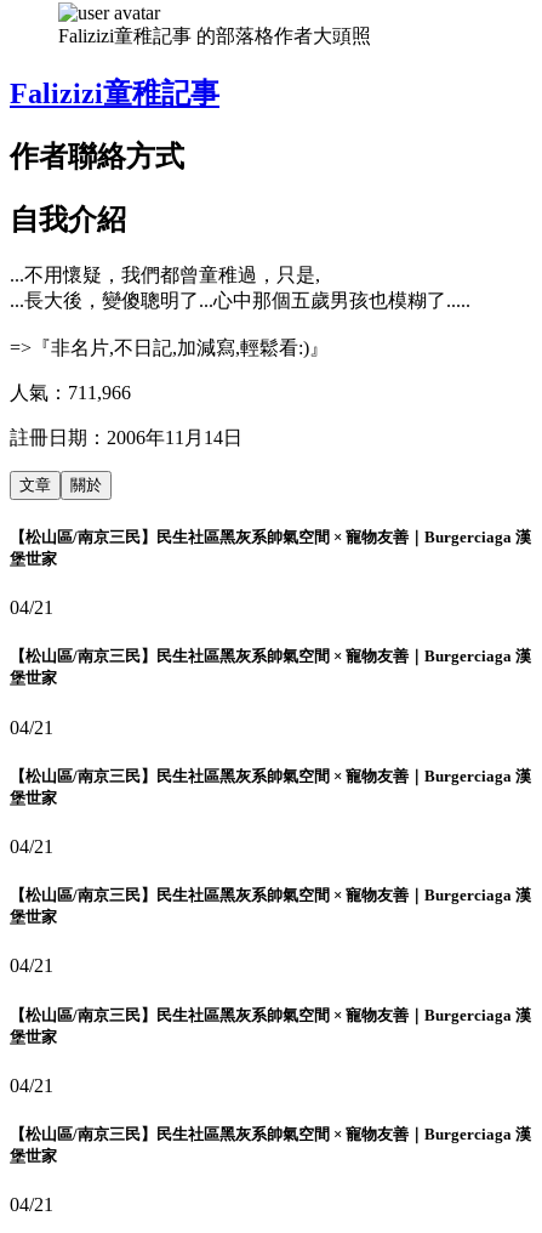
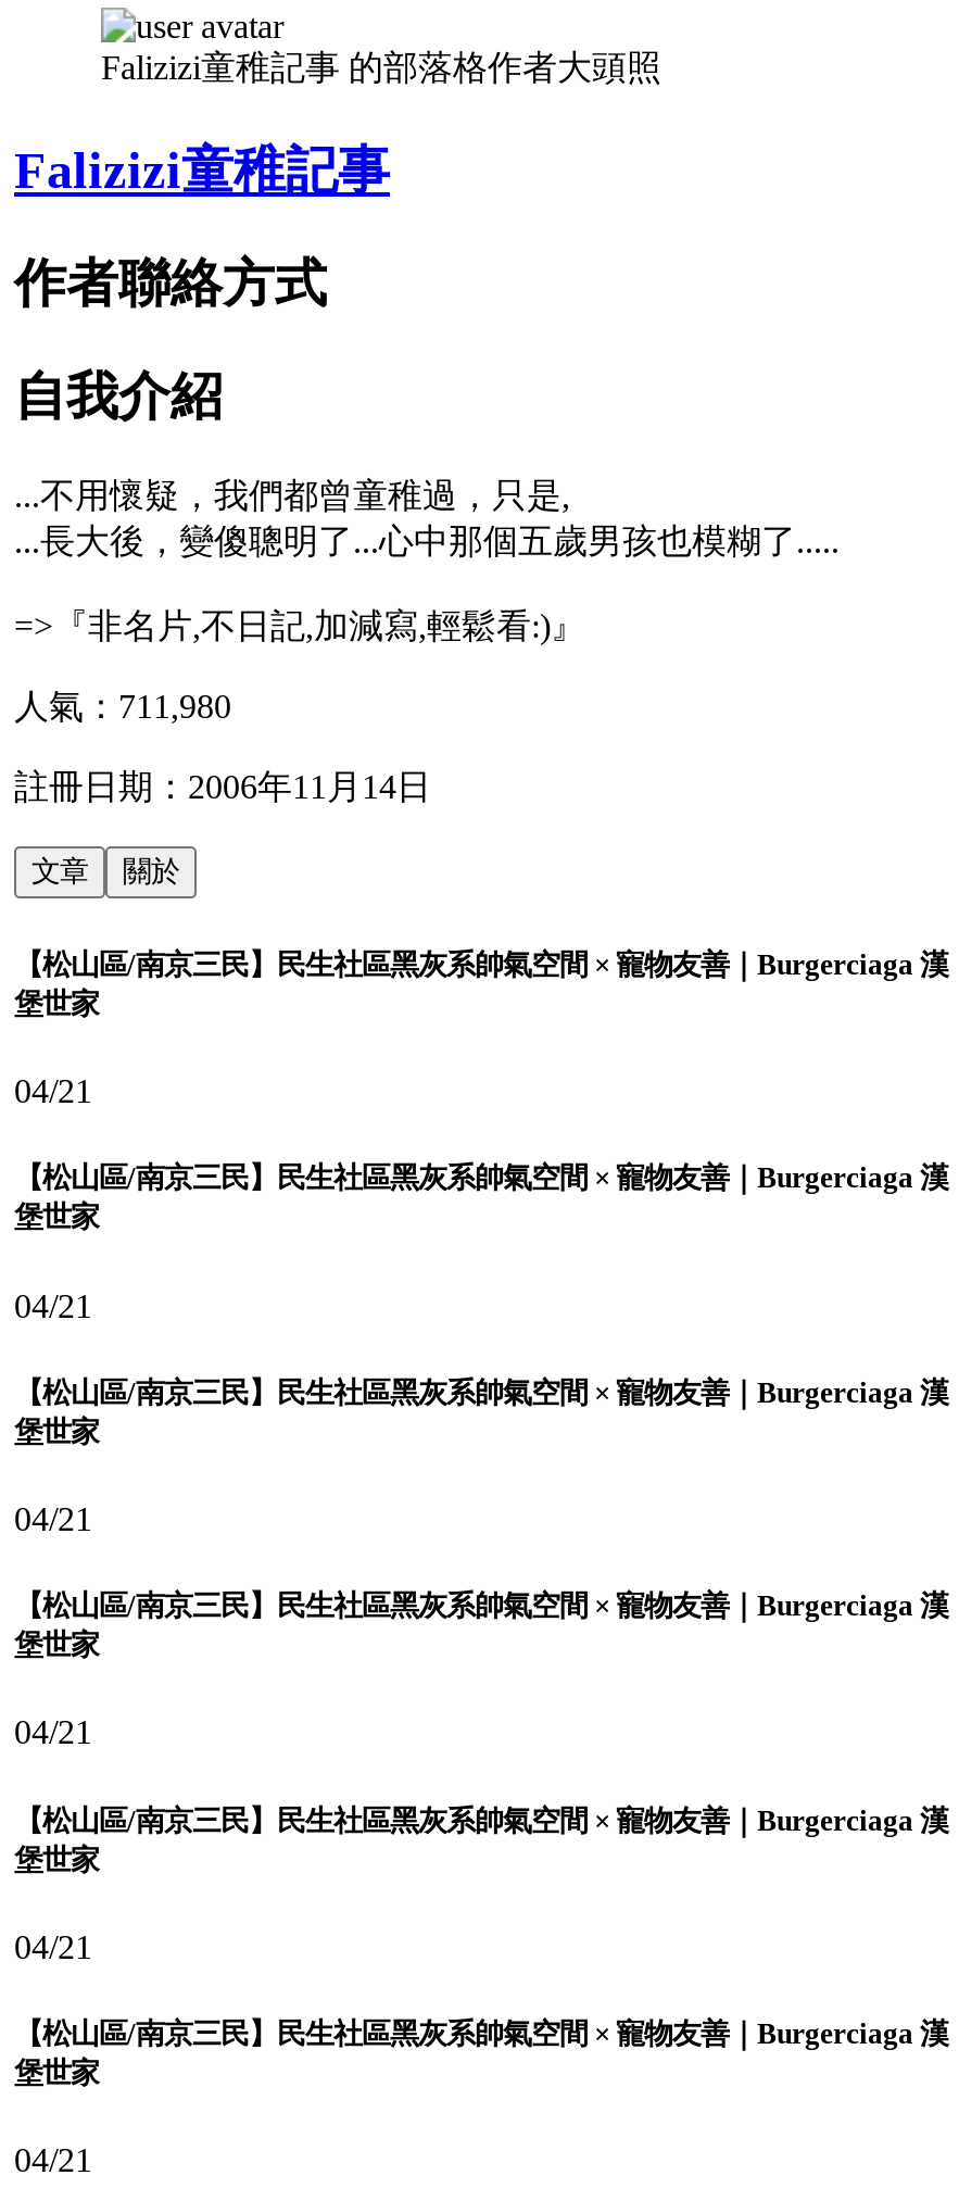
- 人氣：711,966
+ 人氣：711,980
